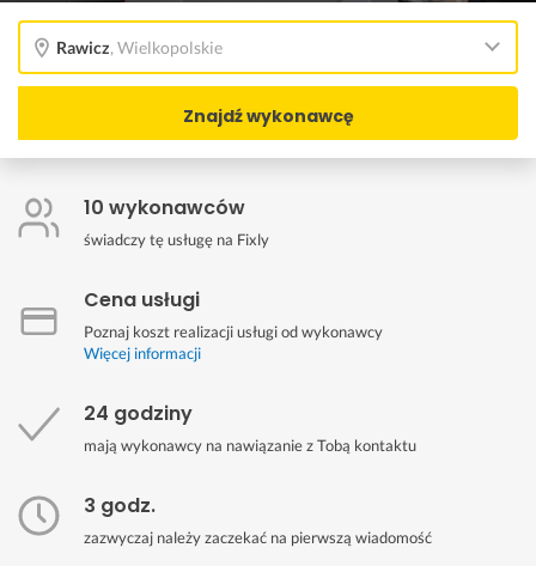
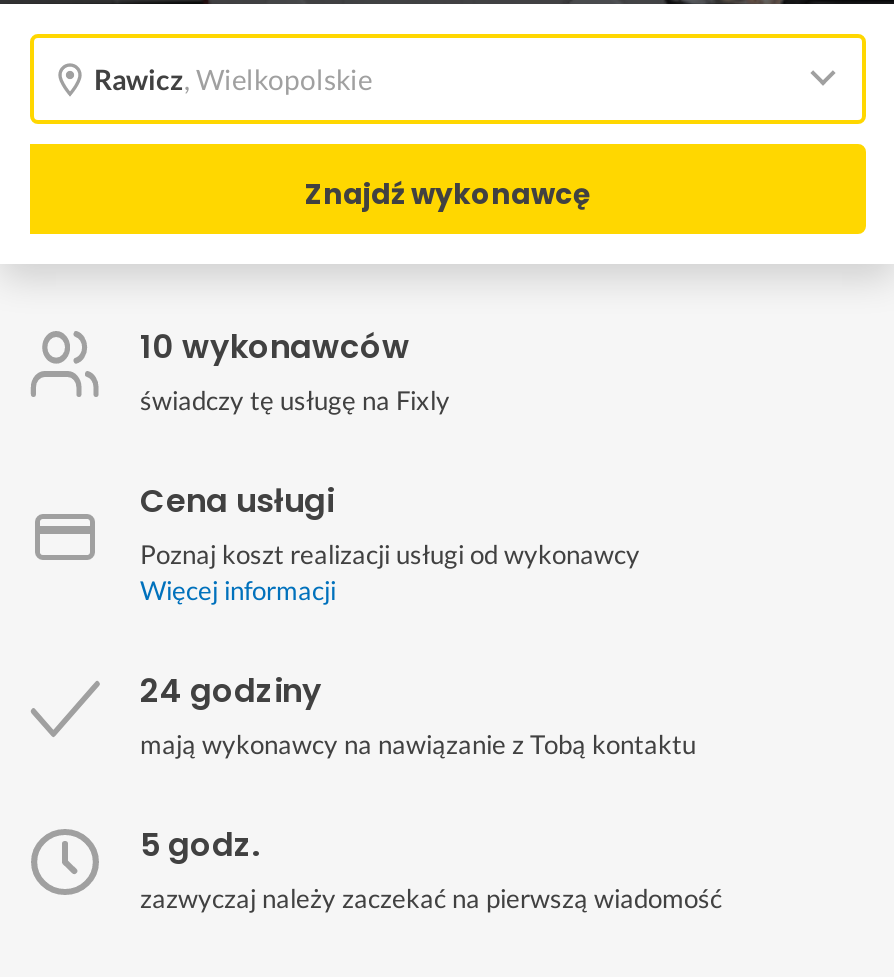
- 3 godz.
+ 5 godz.
